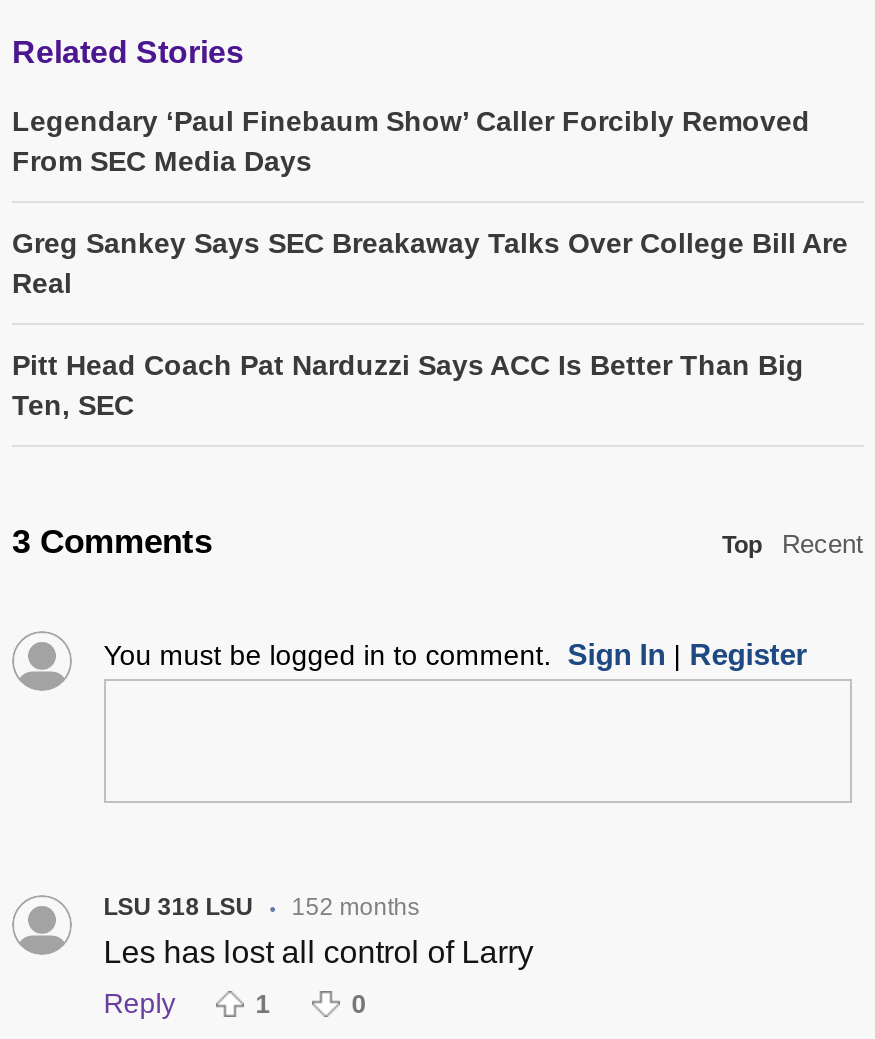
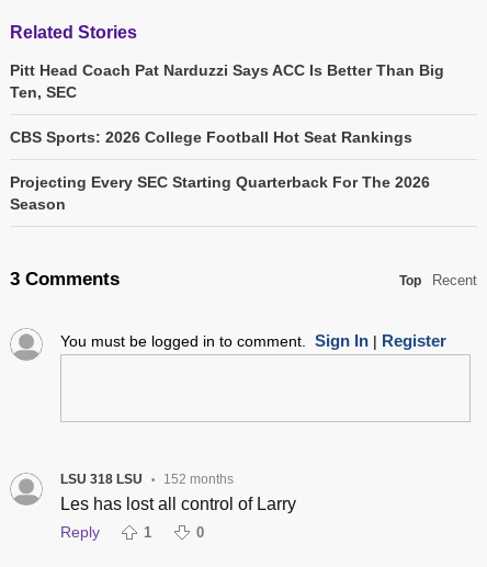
- Legendary ‘Paul Finebaum Show’ Caller Forcibly Removed
- From SEC Media Days
- Greg Sankey Says SEC Breakaway Talks Over College Bill Are
- Real

moved up: Pitt Head Coach Pat Narduzzi Says ACC Is Better Than Big | Ten, SEC

+ CBS Sports: 2026 College Football Hot Seat Rankings
+ Projecting Every SEC Starting Quarterback For The 2026
+ Season
